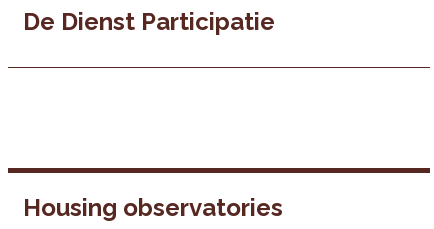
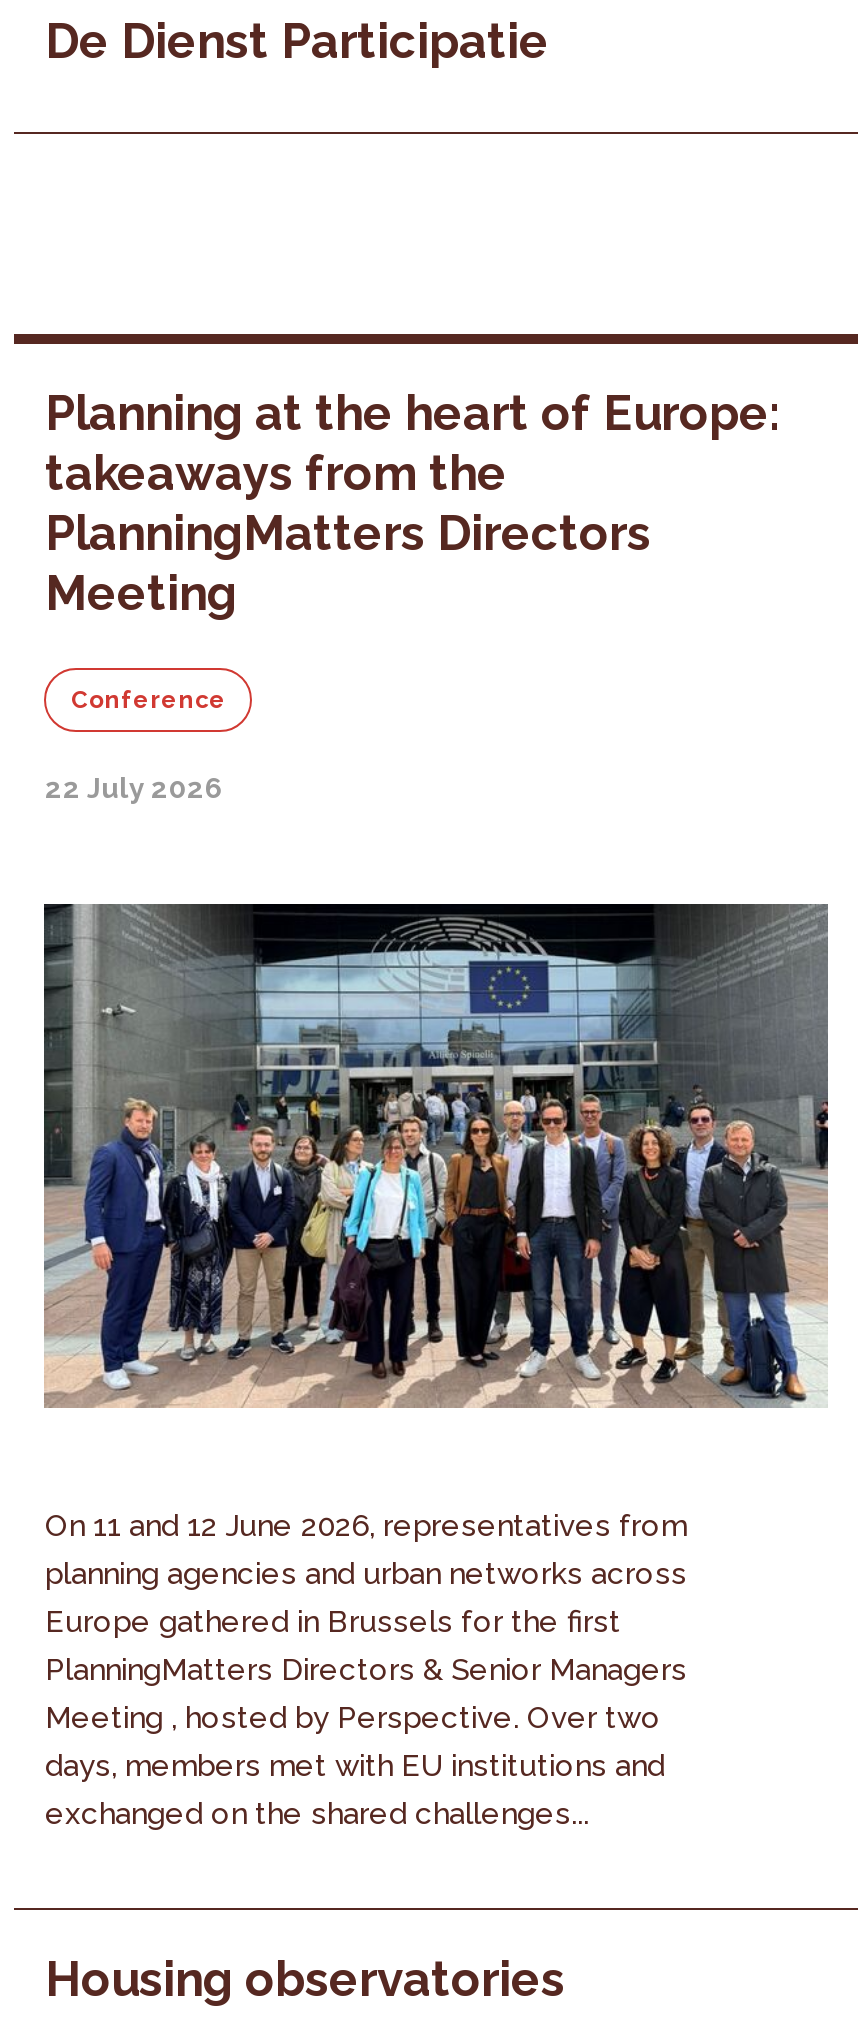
+ [image]

+ Planning at the heart of Europe:
+ takeaways from the
+ PlanningMatters Directors
+ Meeting
+ Conference
+ 22 July 2026

+ On 11 and 12 June 2026, representatives from
+ planning agencies and urban networks across
+ Europe gathered in Brussels for the first
+ PlanningMatters Directors & Senior Managers
+ Meeting , hosted by Perspective. Over two
+ days, members met with EU institutions and
+ exchanged on the shared challenges...
